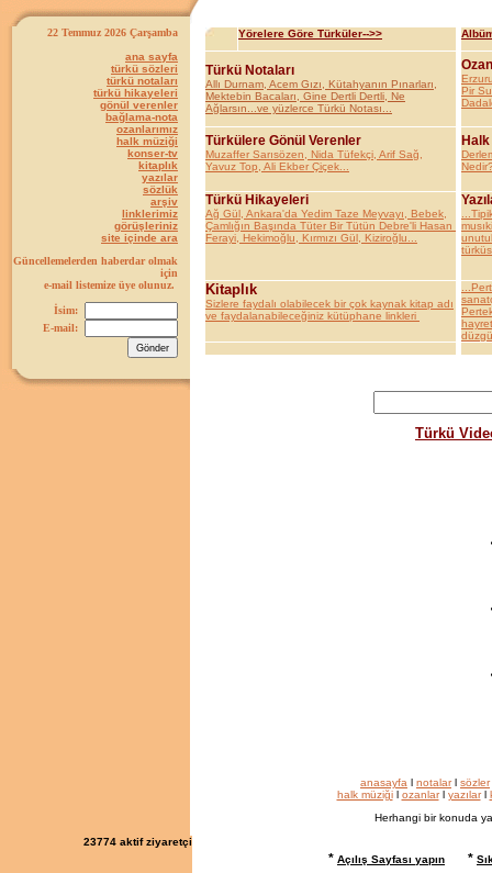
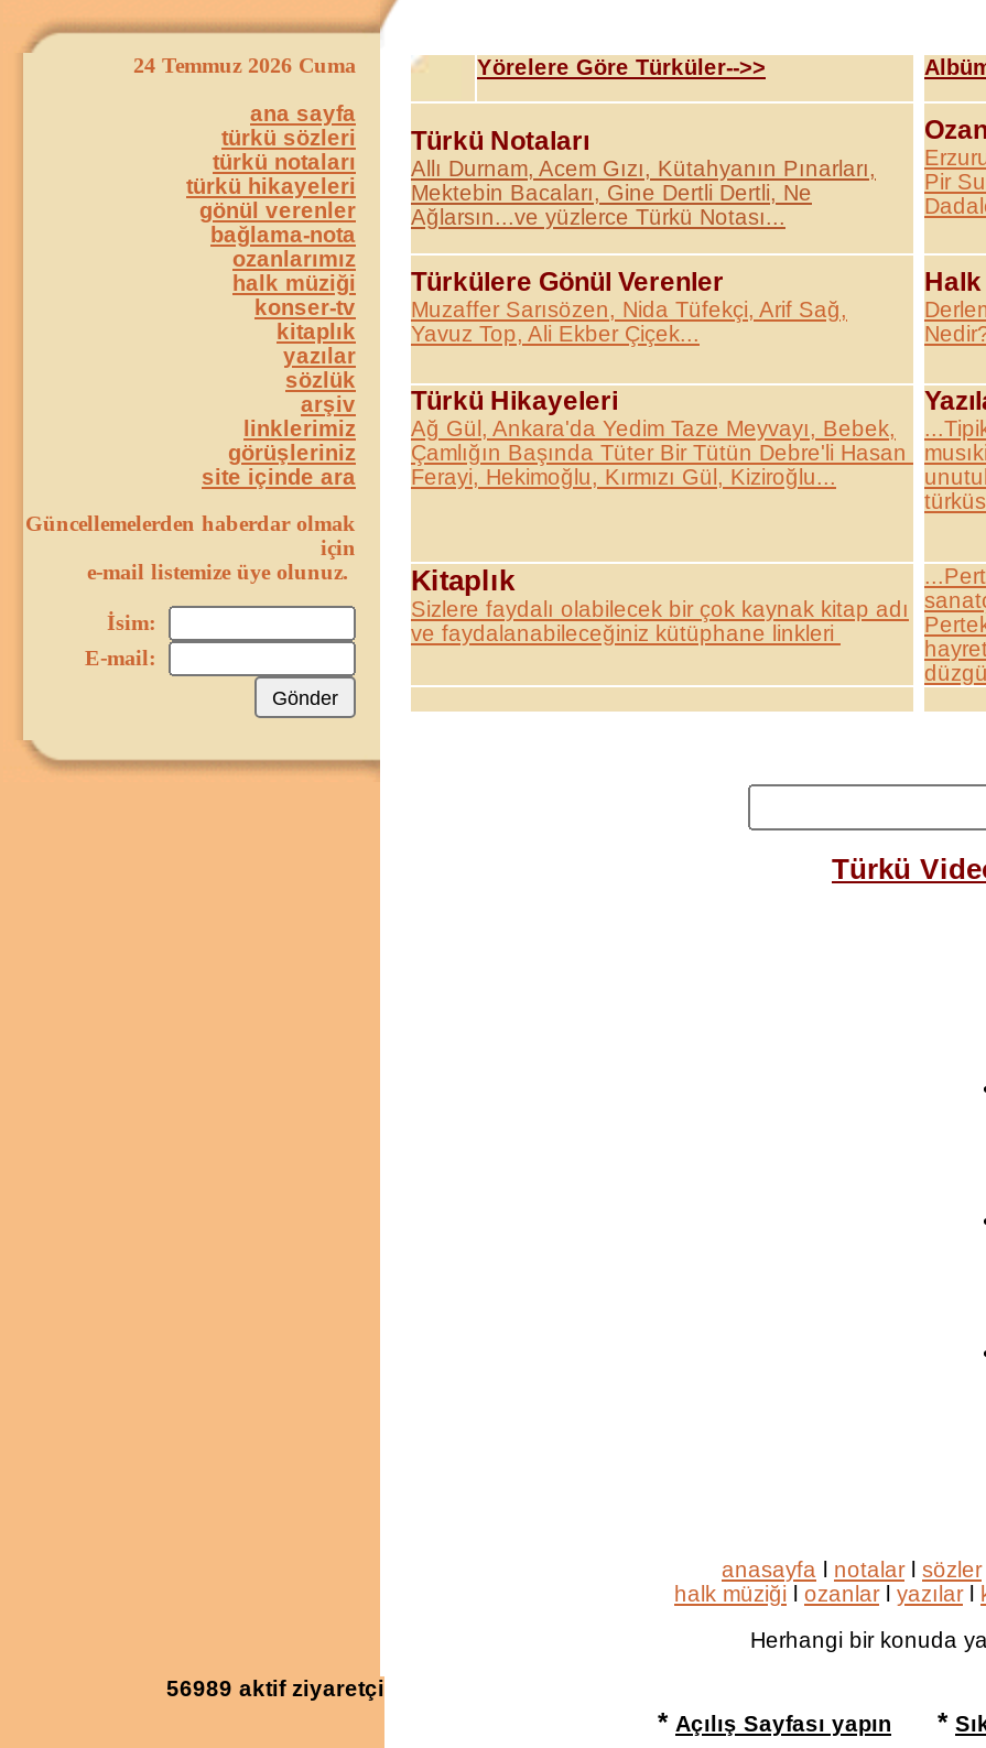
- 22 Temmuz 2026 Çarşamba
+ 24 Temmuz 2026 Cuma

- 23774 aktif ziyaretçi
+ 56989 aktif ziyaretçi
